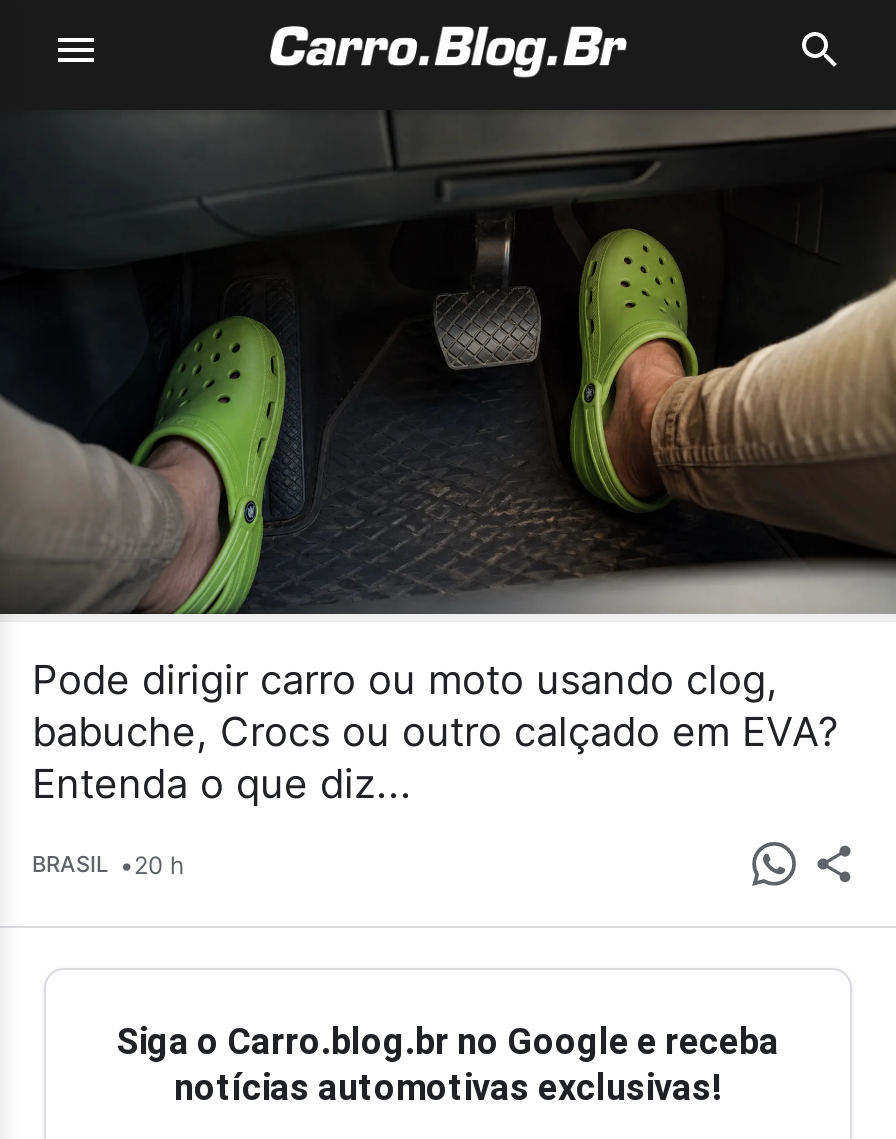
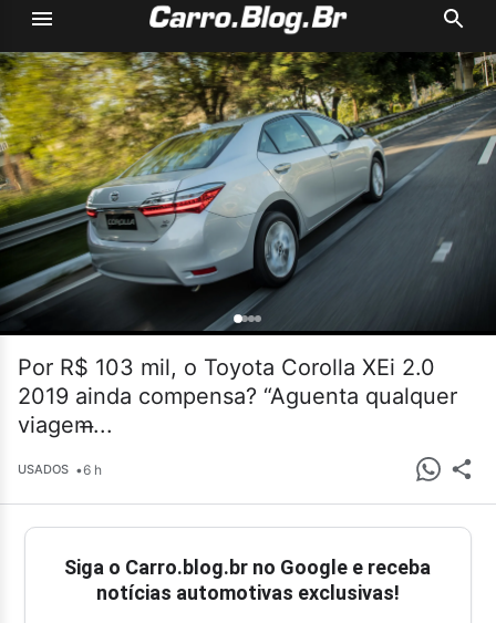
- [image]
- Pode dirigir carro ou moto usando clog,
- babuche, Crocs ou outro calçado em EVA?
- Entenda o que diz...
+ [image]
+ Por R$ 103 mil, o Toyota Corolla XEi 2.0
+ 2019 ainda compensa? “Aguenta qualquer
+ viagem̶...

- BRASIL •20 h
+ USADOS •6 h
